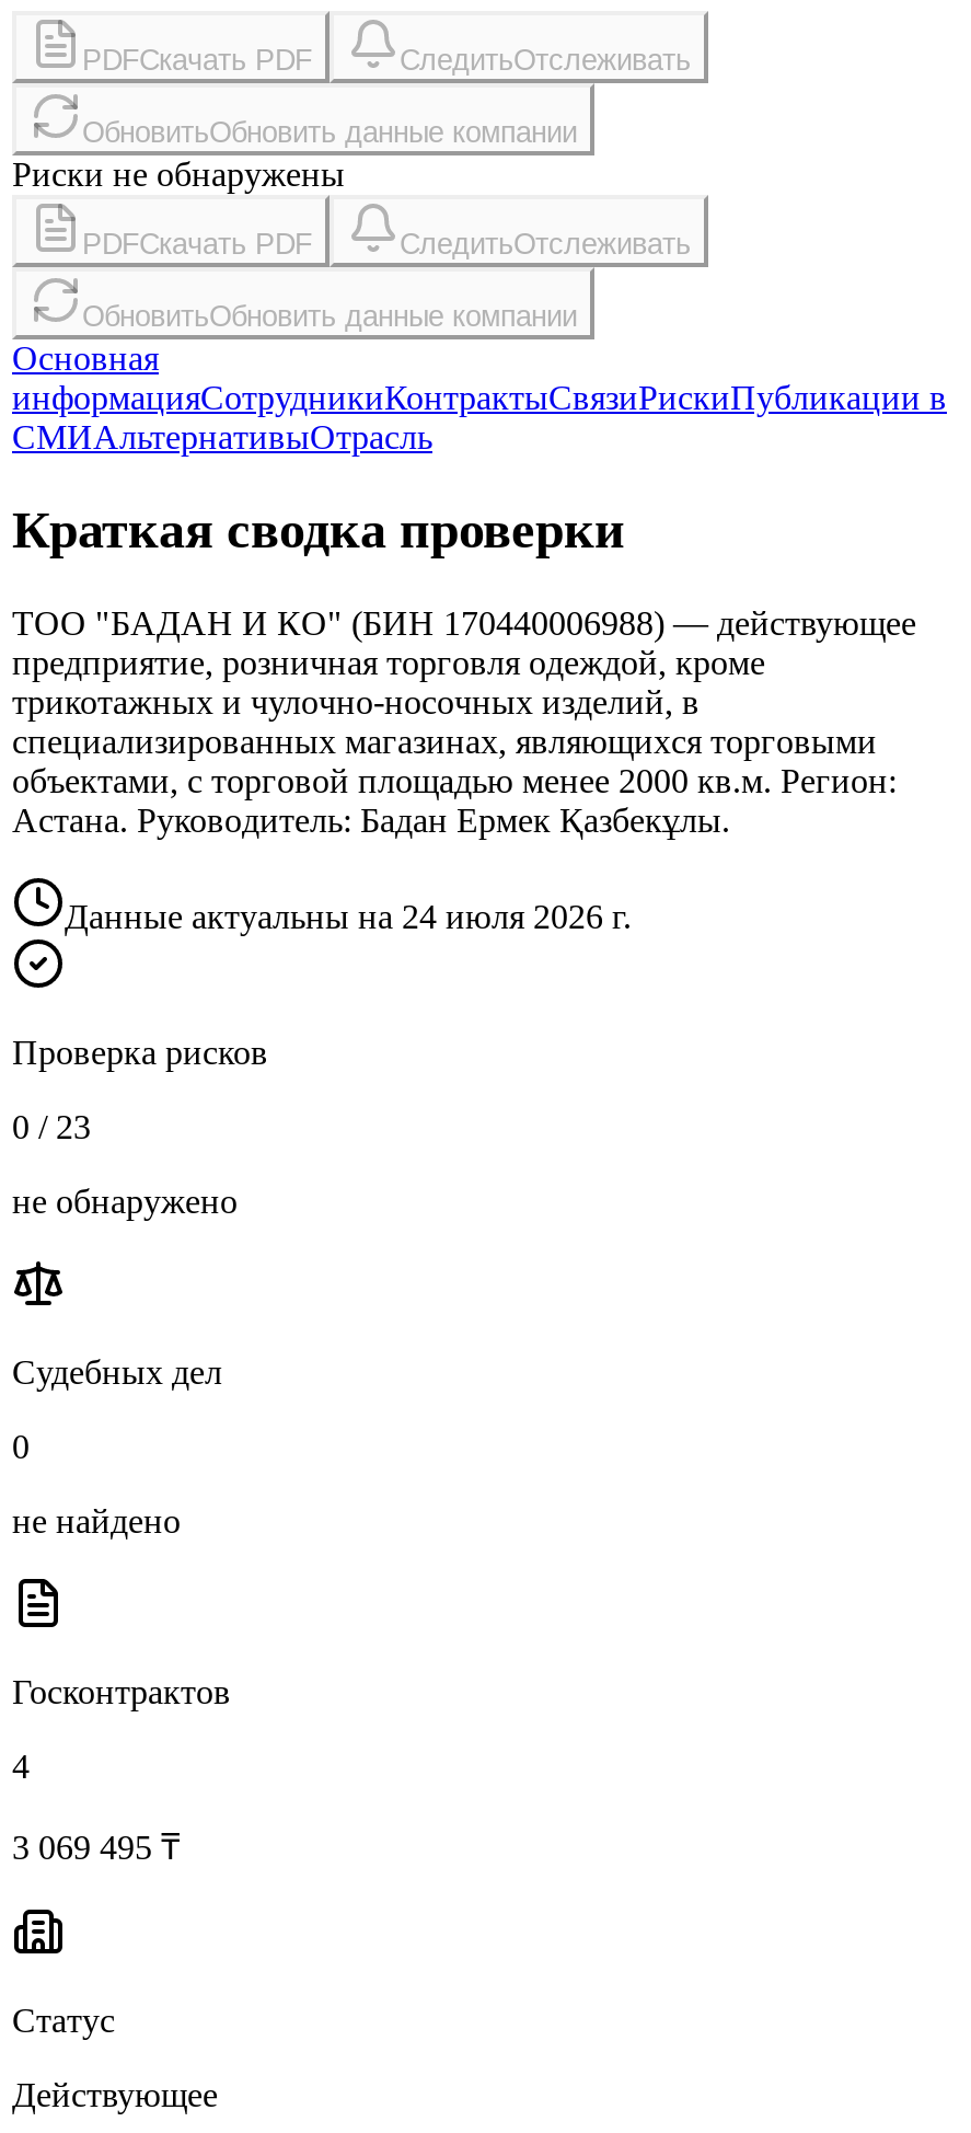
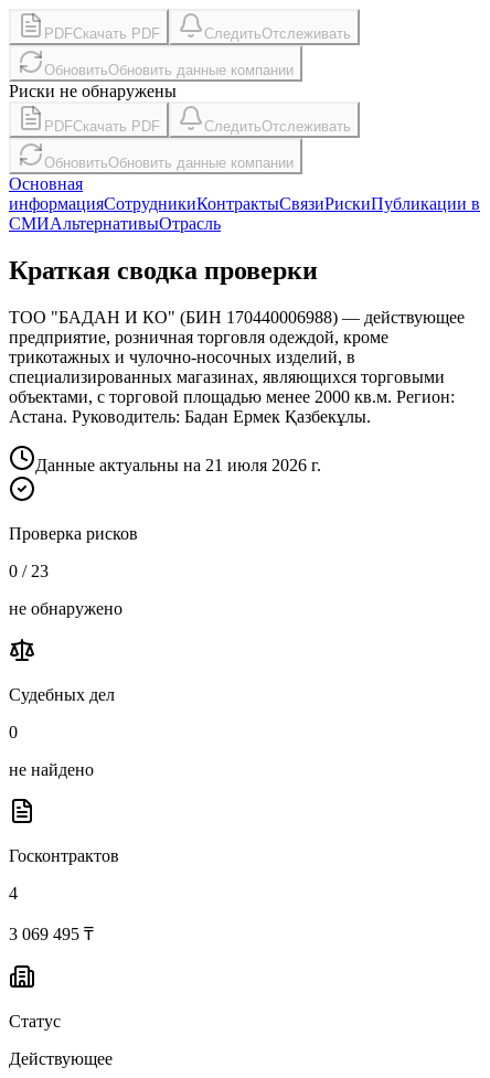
- Данные актуальны на 24 июля 2026 г.
+ Данные актуальны на 21 июля 2026 г.
